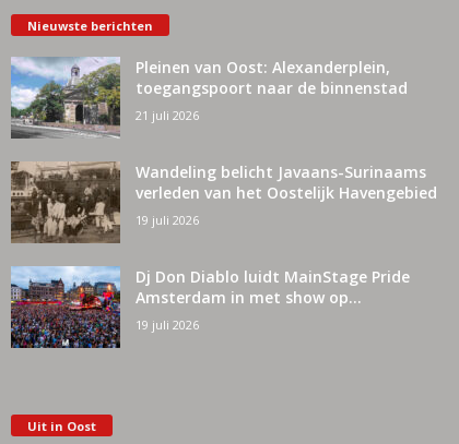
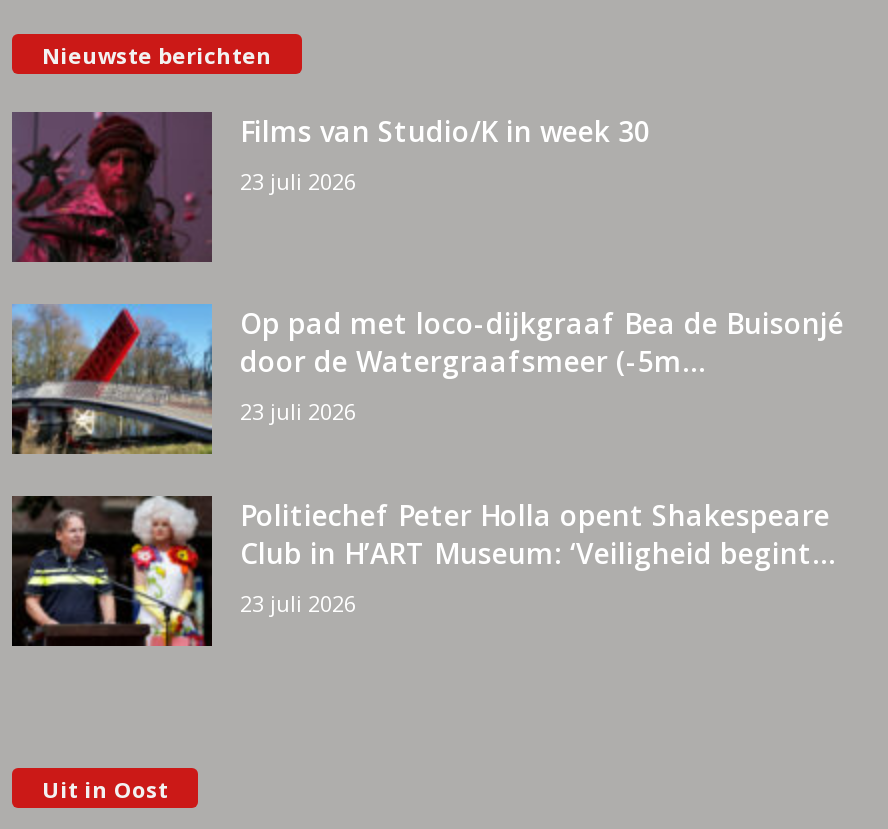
- [image]
- Pleinen van Oost: Alexanderplein,
- toegangspoort naar de binnenstad
- 21 juli 2026
+ [image]
+ Films van Studio/K in week 30
+ 23 juli 2026

- [image]
- Wandeling belicht Javaans-Surinaams
- verleden van het Oostelijk Havengebied
- 19 juli 2026
+ [image]
+ Op pad met loco-dijkgraaf Bea de Buisonjé
+ door de Watergraafsmeer (-5m...
+ 23 juli 2026

- [image]
- Dj Don Diablo luidt MainStage Pride
- Amsterdam in met show op...
- 19 juli 2026
+ [image]
+ Politiechef Peter Holla opent Shakespeare
+ Club in H’ART Museum: ‘Veiligheid begint...
+ 23 juli 2026
